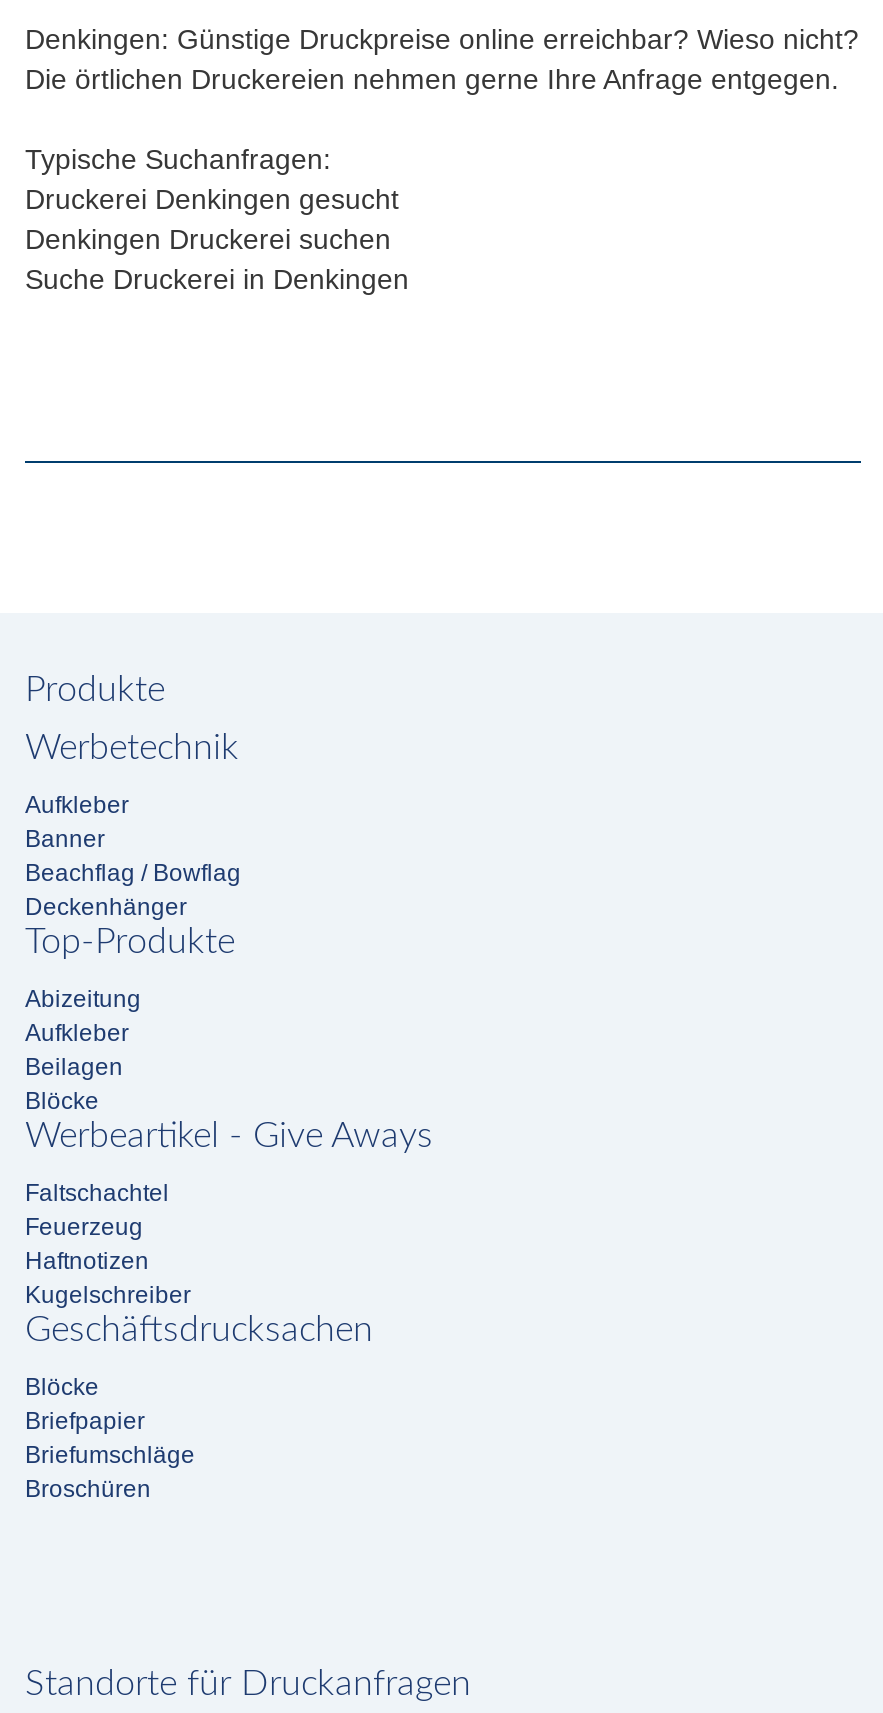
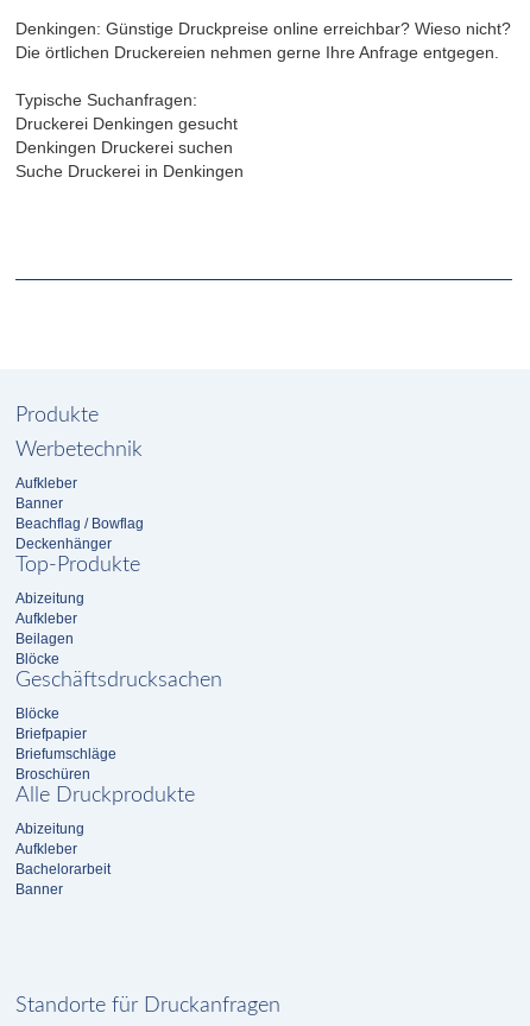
- Werbeartikel - Give Aways
- Faltschachtel
- Feuerzeug
- Haftnotizen
- Kugelschreiber

moved up: Geschäftsdrucksachen | Blöcke | Briefpapier | Briefumschläge | Broschüren

+ Alle Druckprodukte
+ Abizeitung
+ Aufkleber
+ Bachelorarbeit
+ Banner
